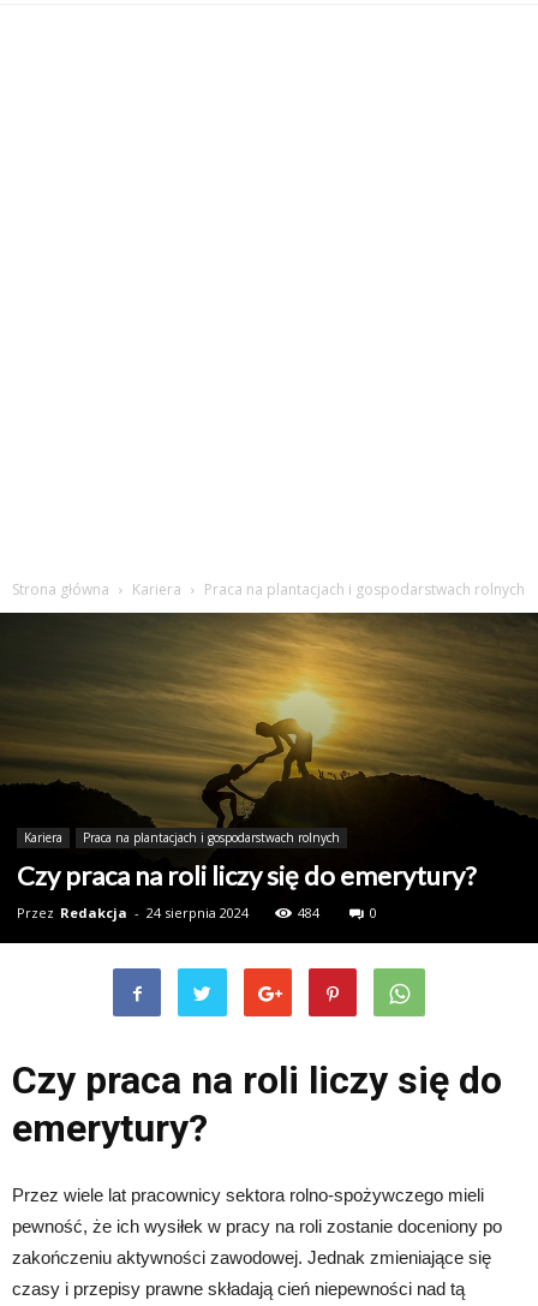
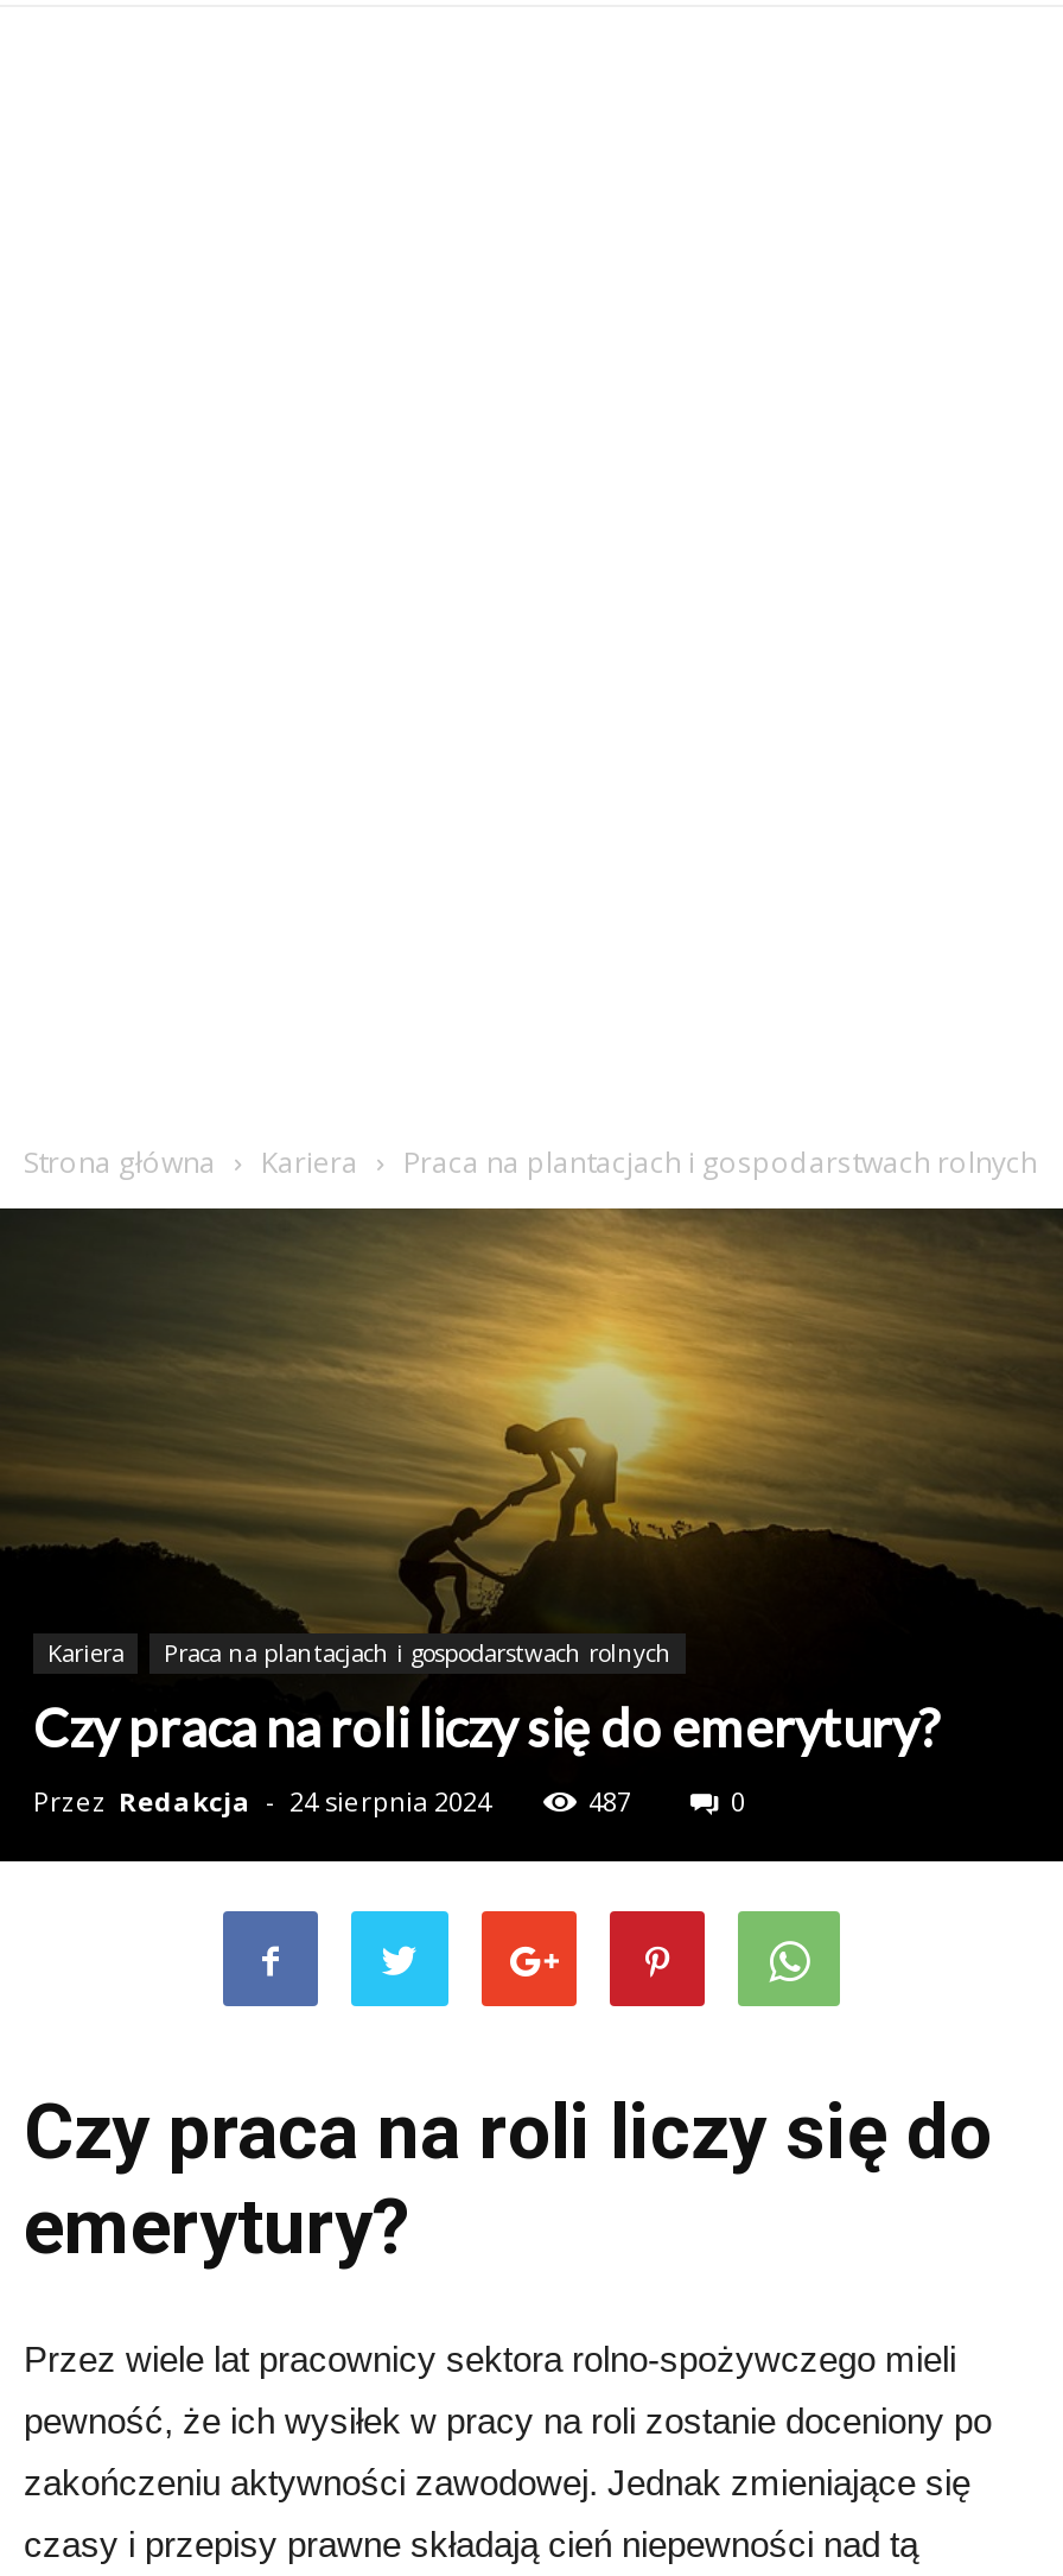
- 484
+ 487
